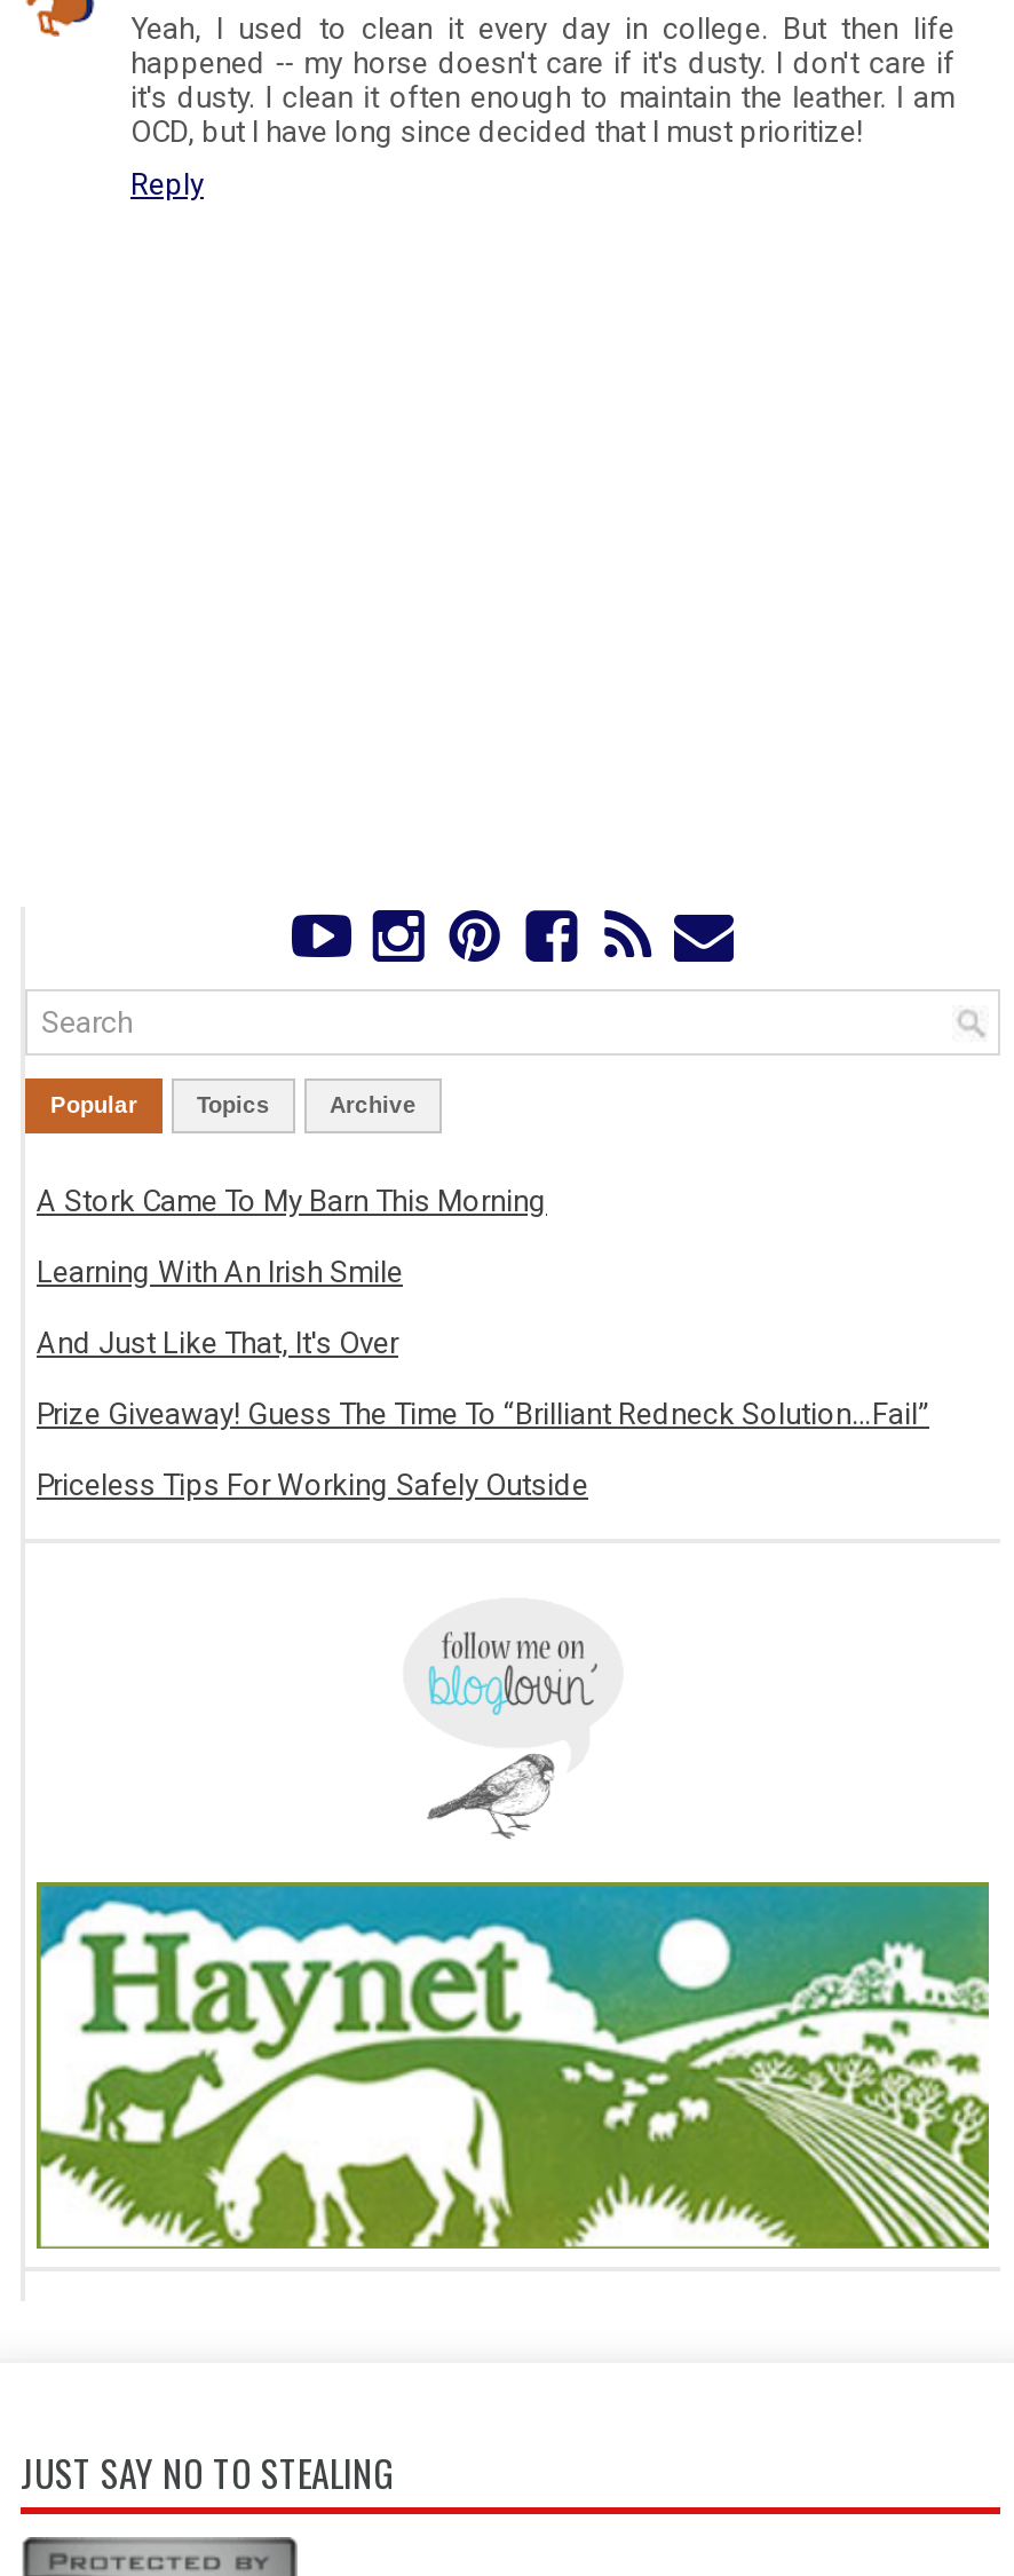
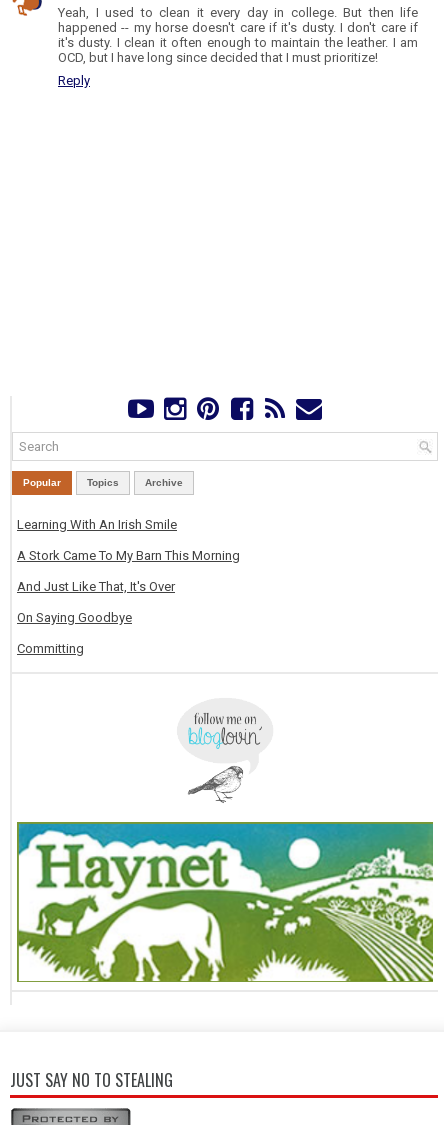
moved down: A Stork Came To My Barn This Morning

moved up: Learning With An Irish Smile

- Prize Giveaway! Guess The Time To “Brilliant Redneck Solution…Fail”
+ On Saying Goodbye

- Priceless Tips For Working Safely Outside
+ Committing
